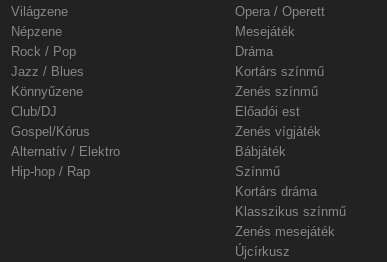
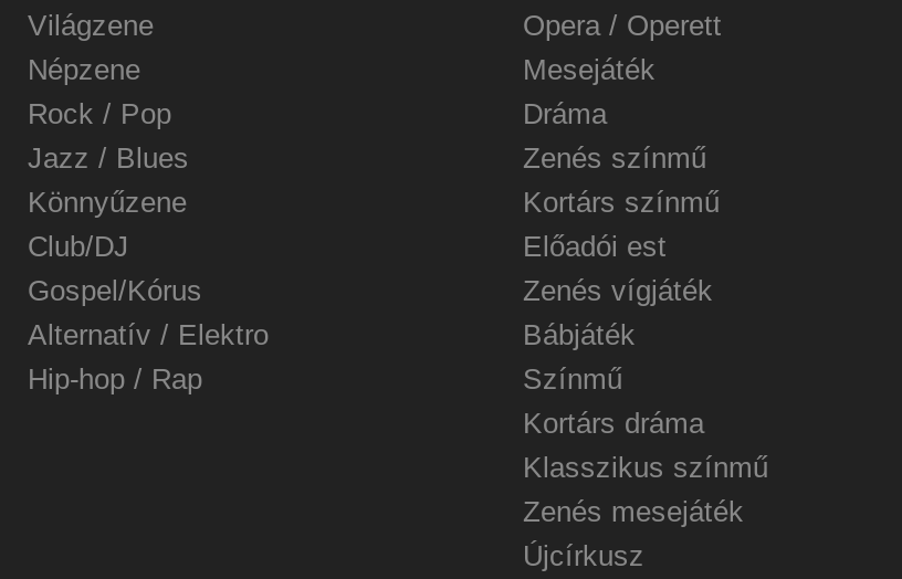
moved down: Kortárs színmű

moved up: Zenés színmű
